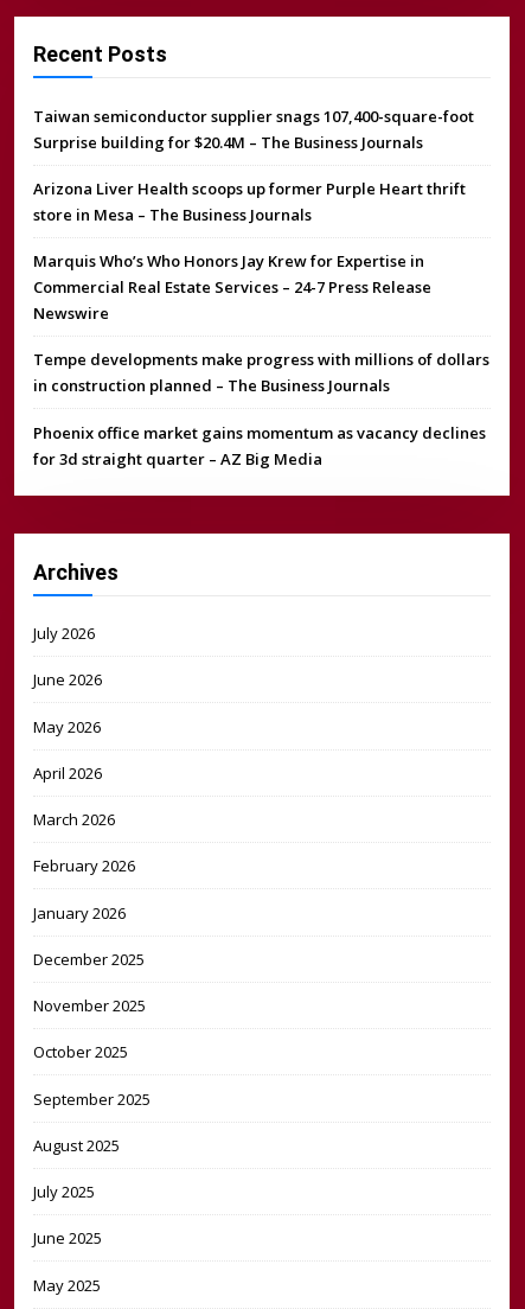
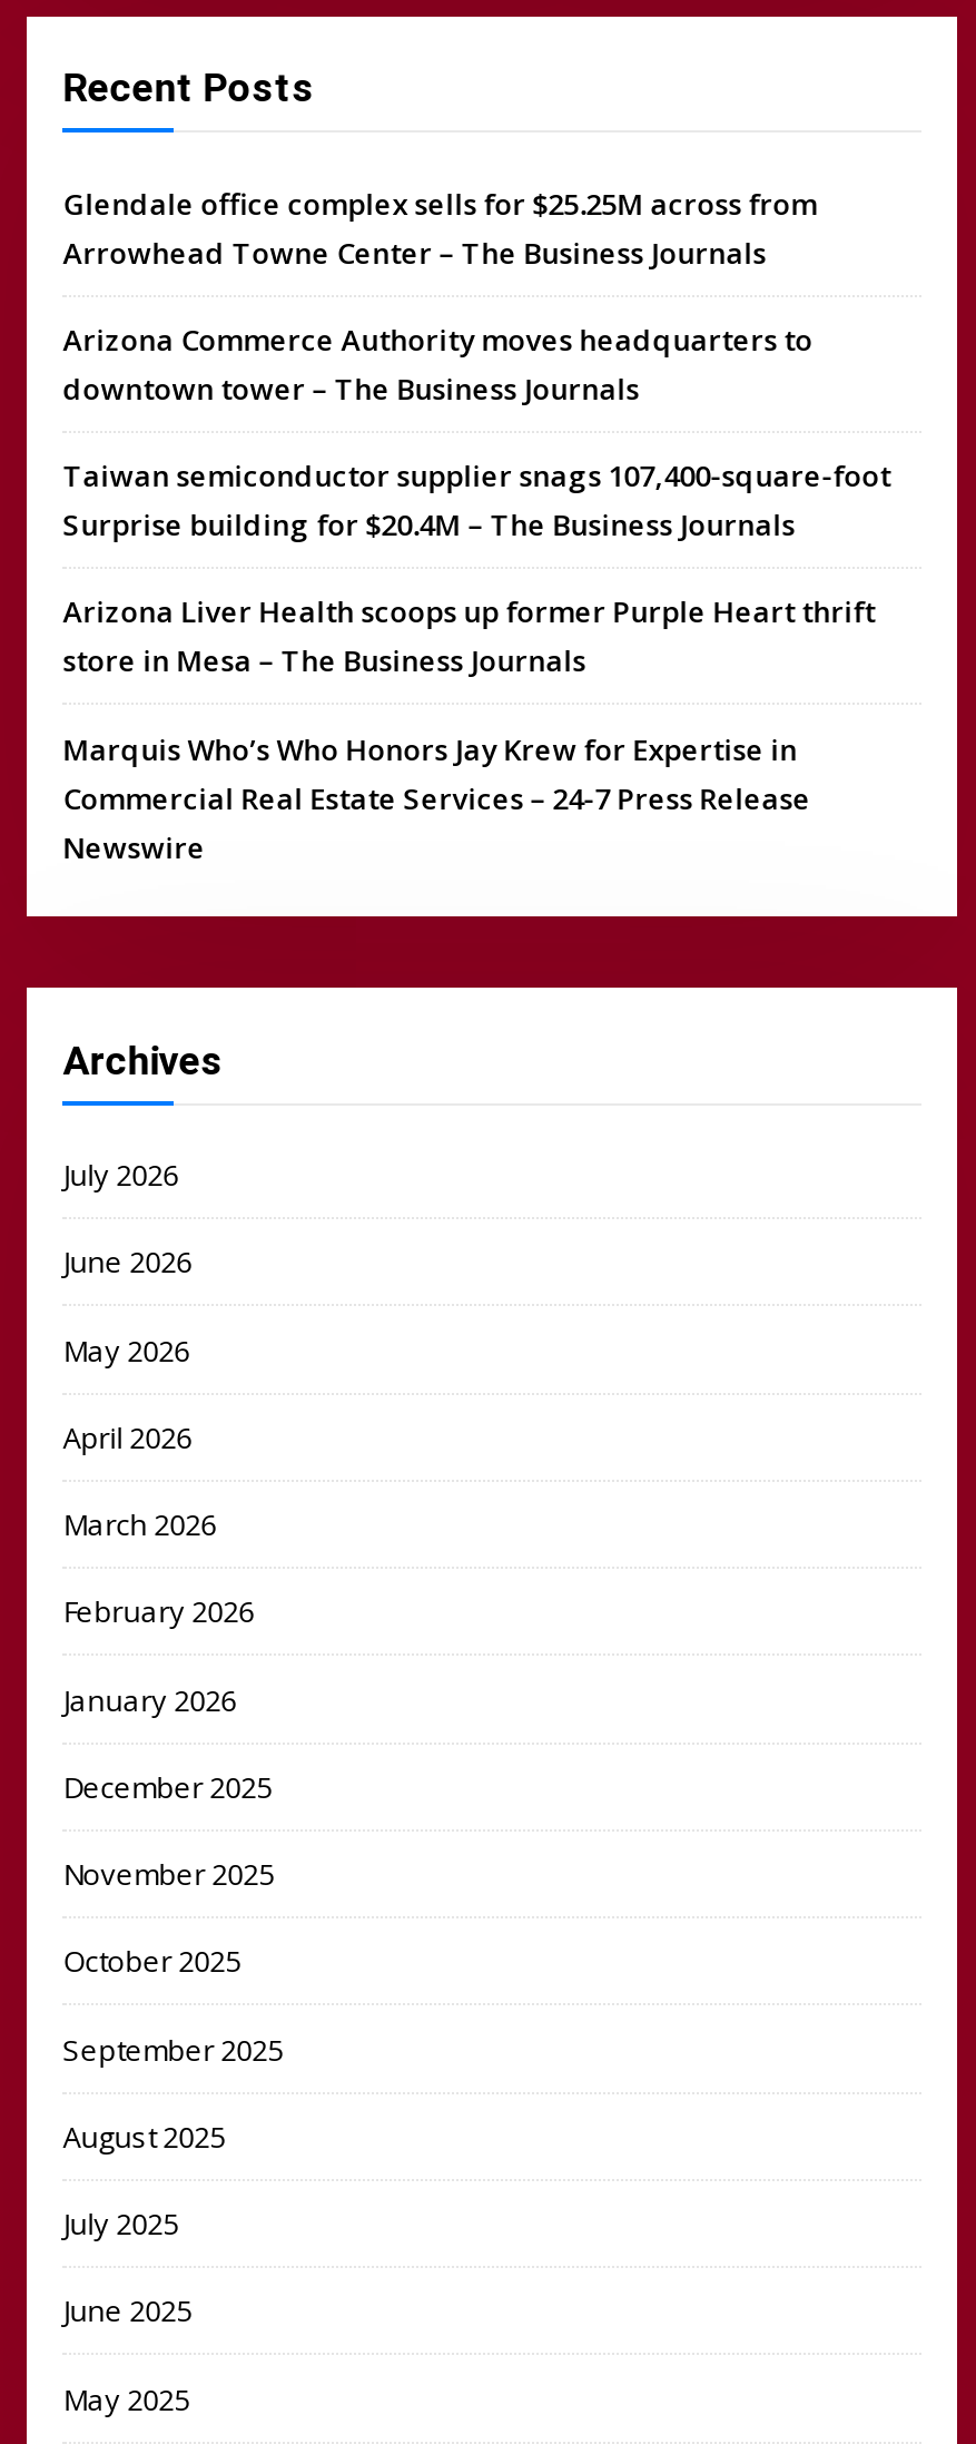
+ Glendale office complex sells for $25.25M across from
+ Arrowhead Towne Center – The Business Journals
+ Arizona Commerce Authority moves headquarters to
+ downtown tower – The Business Journals

moved down: Taiwan semiconductor supplier snags 107,400-square-foot | Surprise building for $20.4M – The Business Journals | Arizona Liver Health scoops up former Purple Heart thrift | store in Mesa – The Business Journals | Marquis Who’s Who Honors Jay Krew for Expertise in | Commercial Real Estate Services – 24-7 Press Release | Newswire

- Tempe developments make progress with millions of dollars
- in construction planned – The Business Journals
- Phoenix office market gains momentum as vacancy declines
- for 3d straight quarter – AZ Big Media
